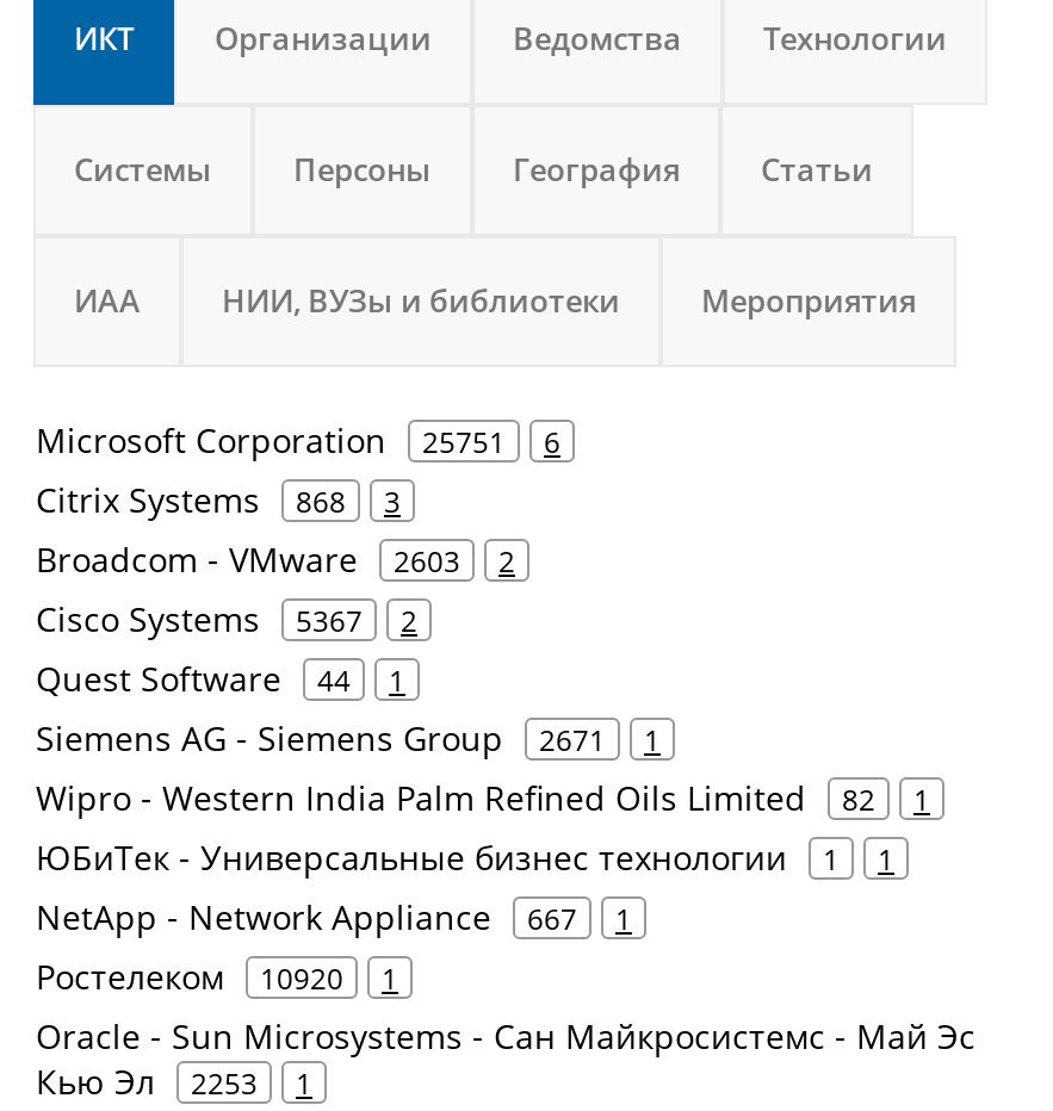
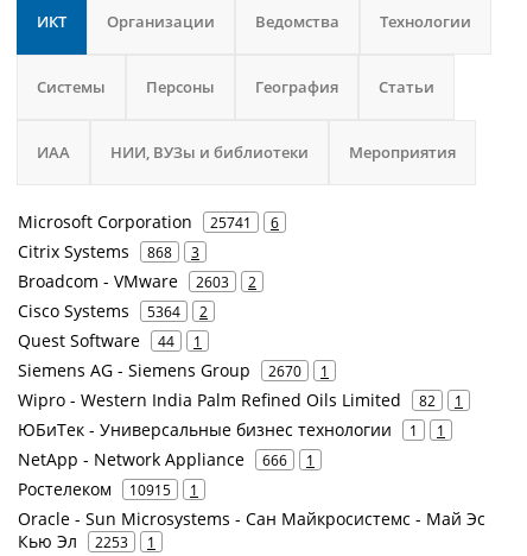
- Microsoft Corporation 25751 6
+ Microsoft Corporation 25741 6

- Cisco Systems 5367 2
+ Cisco Systems 5364 2

- Siemens AG - Siemens Group 2671 1
+ Siemens AG - Siemens Group 2670 1

- NetApp - Network Appliance 667 1
+ NetApp - Network Appliance 666 1

- Ростелеком 10920 1
+ Ростелеком 10915 1
